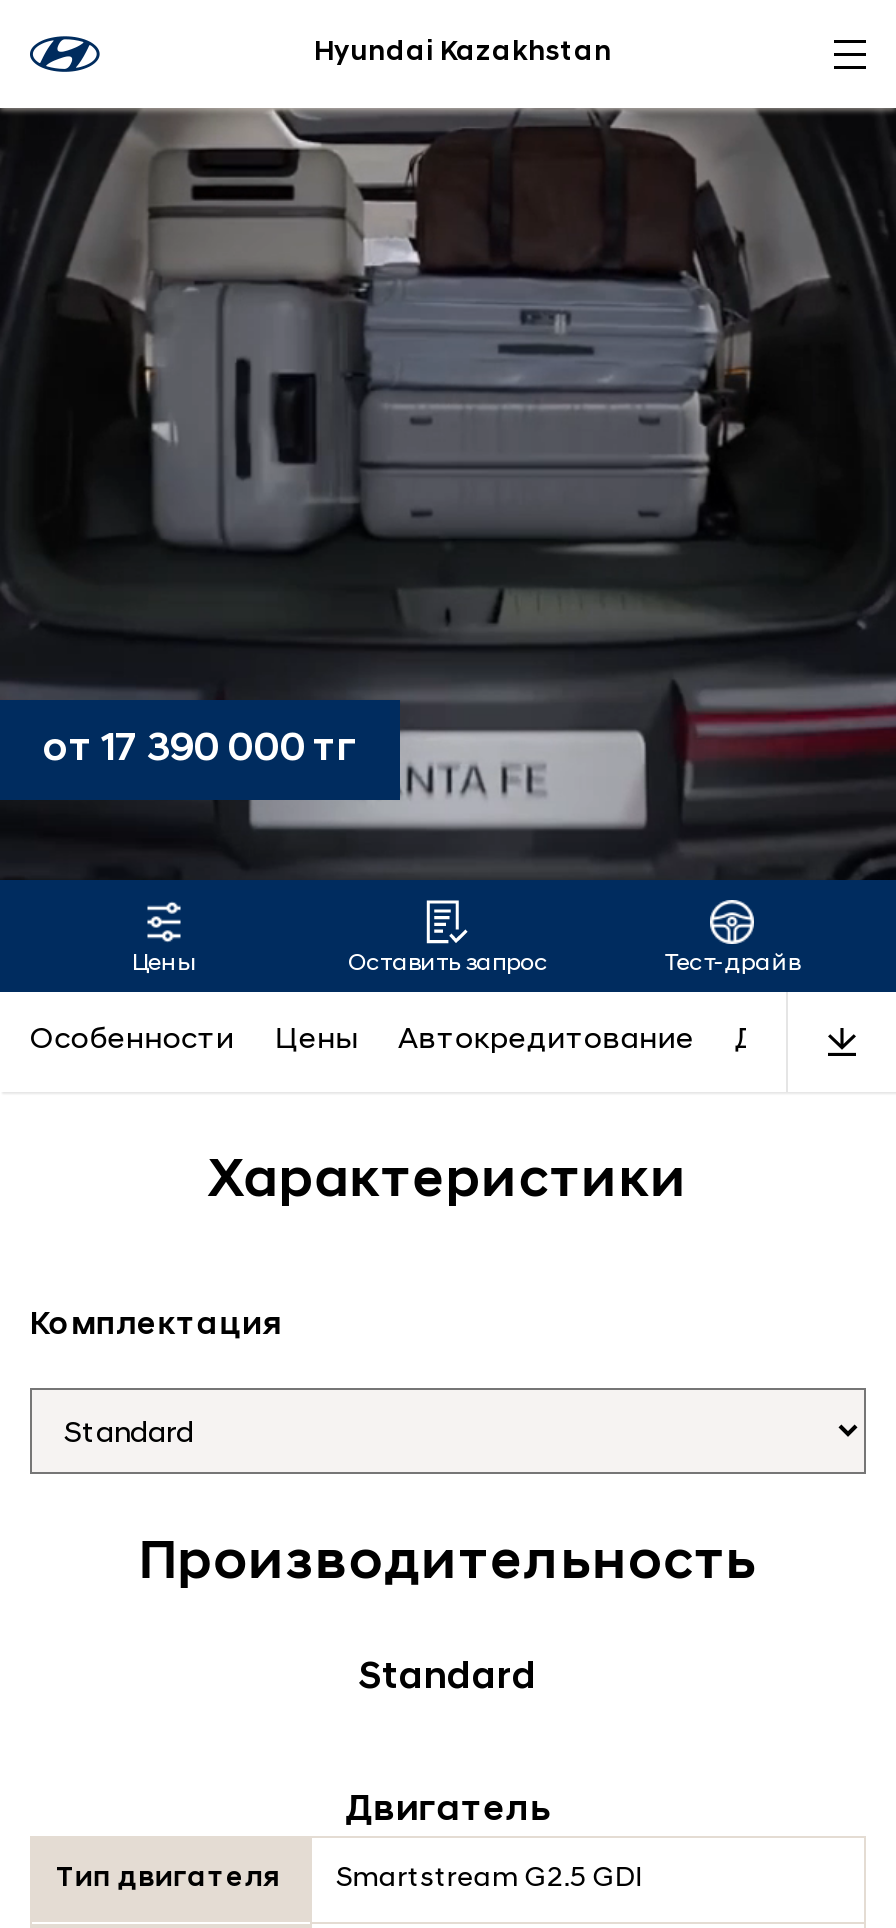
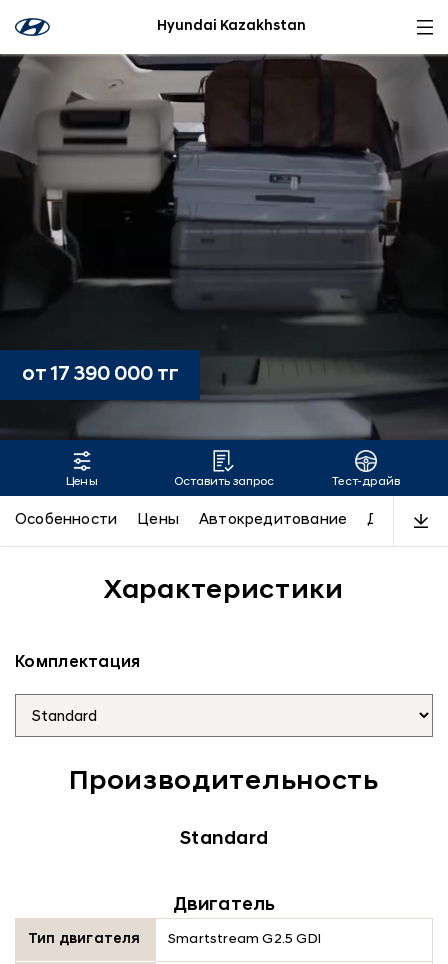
- [image]
+ [image]

- [image]
+ [image]
